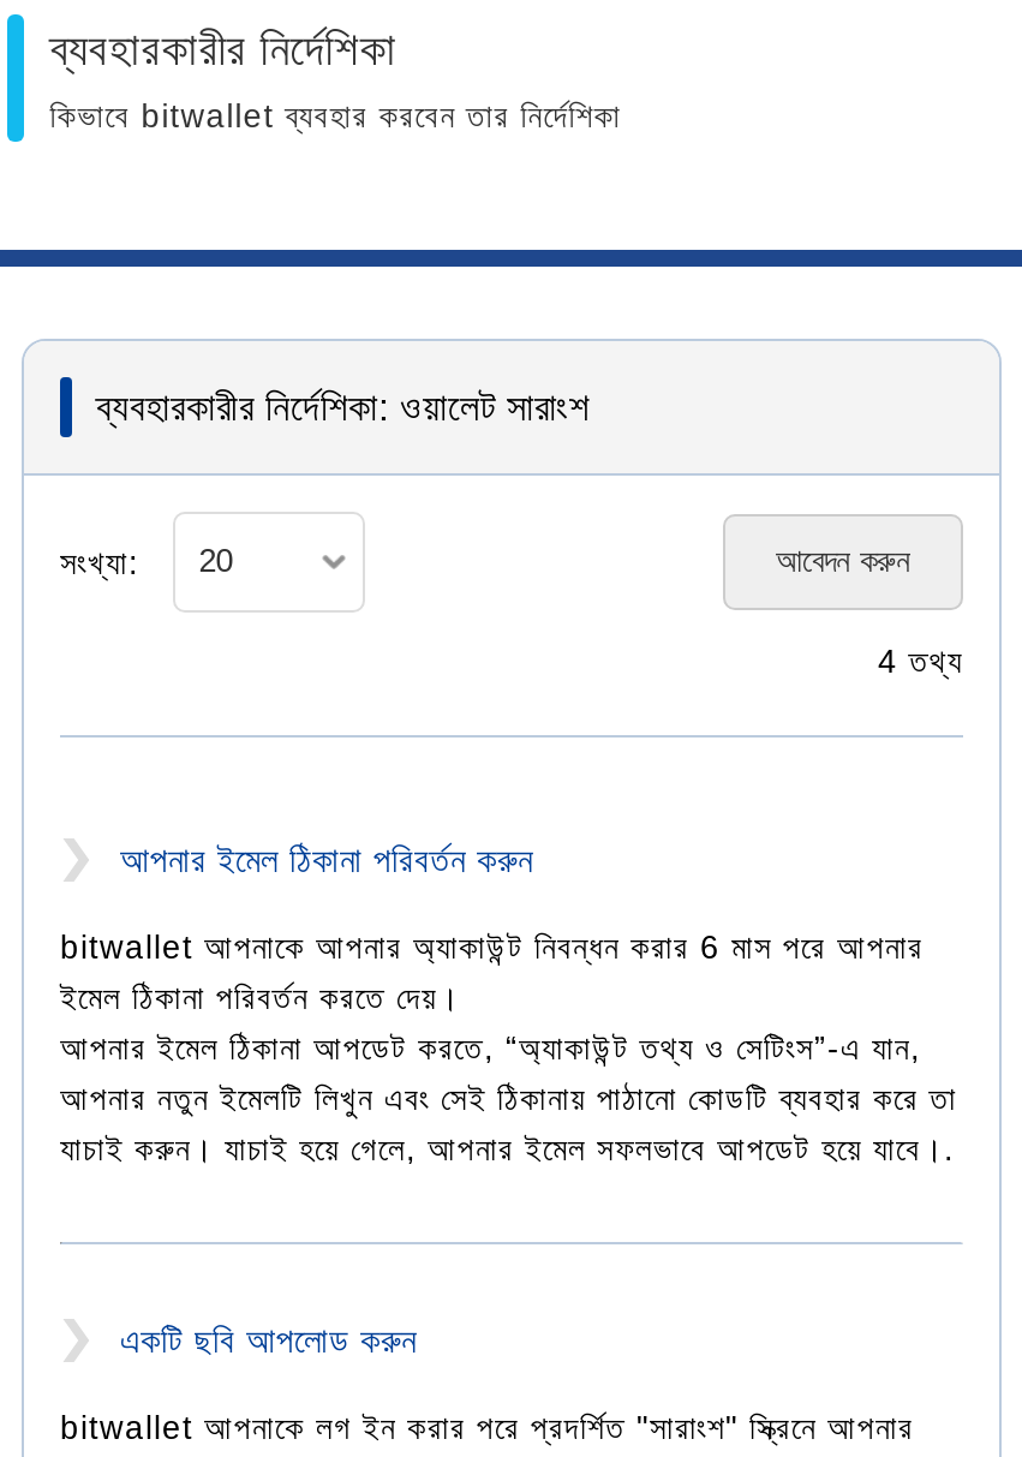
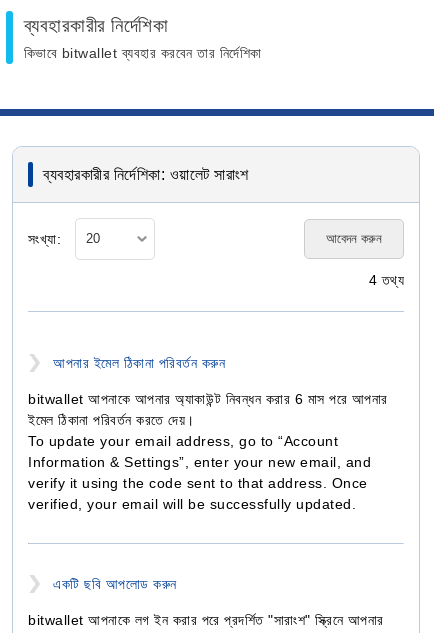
- আপনার ইমেল ঠিকানা আপডেট করতে, “অ্যাকাউন্ট তথ্য ও সেটিংস”-এ যান,
- আপনার নতুন ইমেলটি লিখুন এবং সেই ঠিকানায় পাঠানো কোডটি ব্যবহার করে তা
- যাচাই করুন। যাচাই হয়ে গেলে, আপনার ইমেল সফলভাবে আপডেট হয়ে যাবে।.
+ To update your email address, go to “Account
+ Information & Settings”, enter your new email, and
+ verify it using the code sent to that address. Once
+ verified, your email will be successfully updated.
